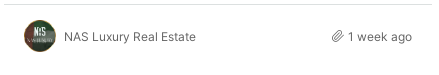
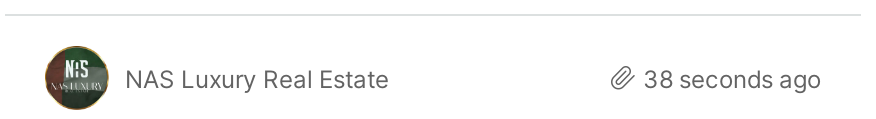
- 1 week ago
+ 38 seconds ago
